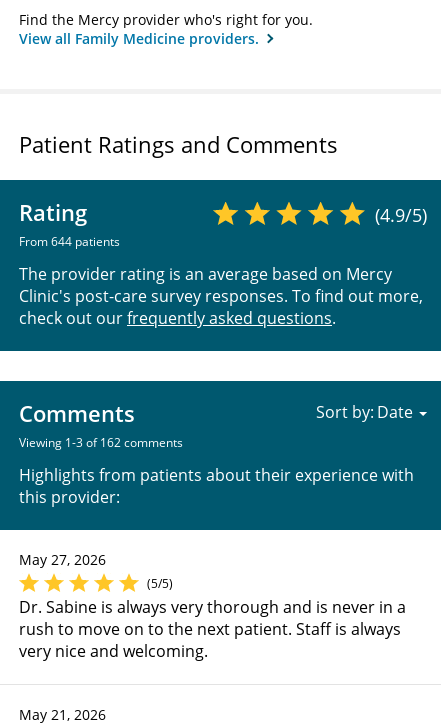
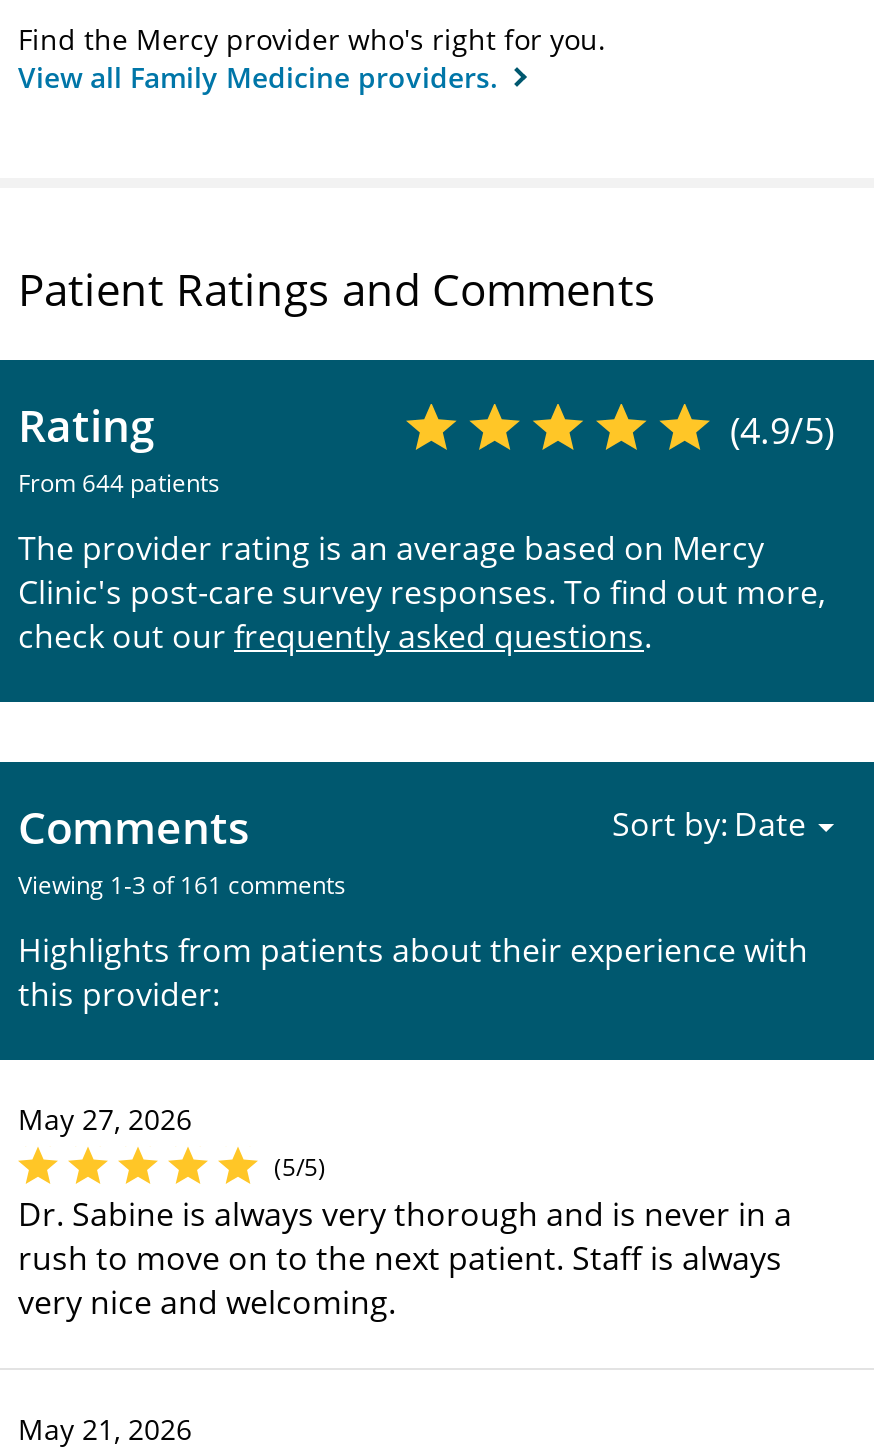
- Viewing 1-3 of 162 comments
+ Viewing 1-3 of 161 comments
